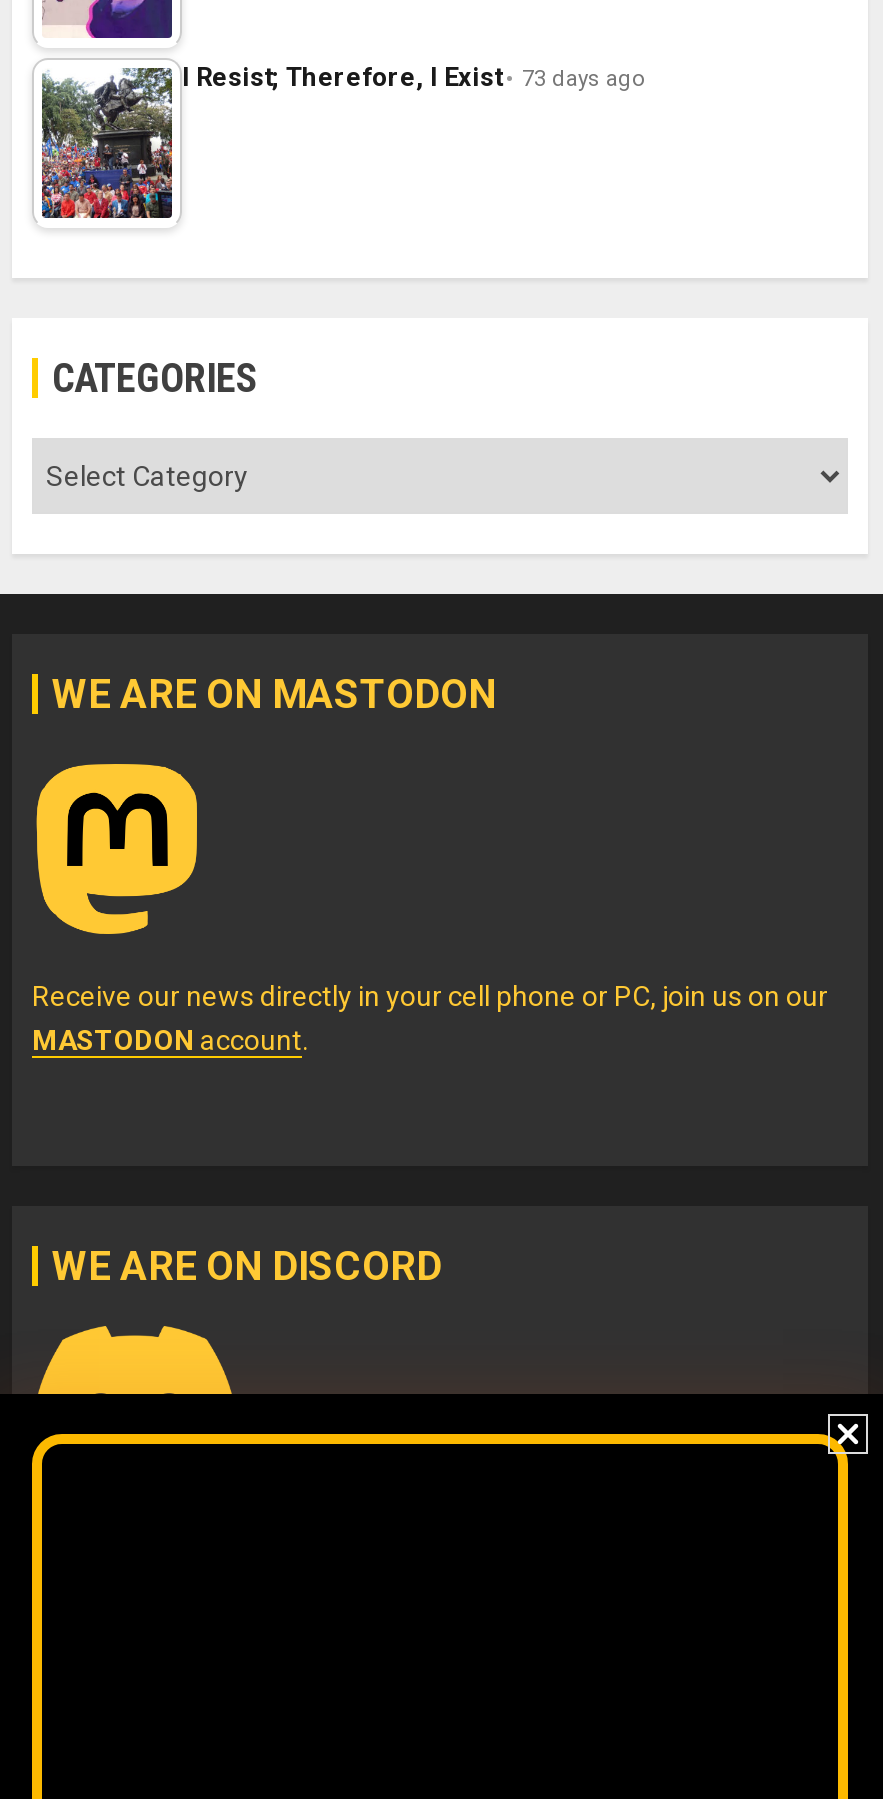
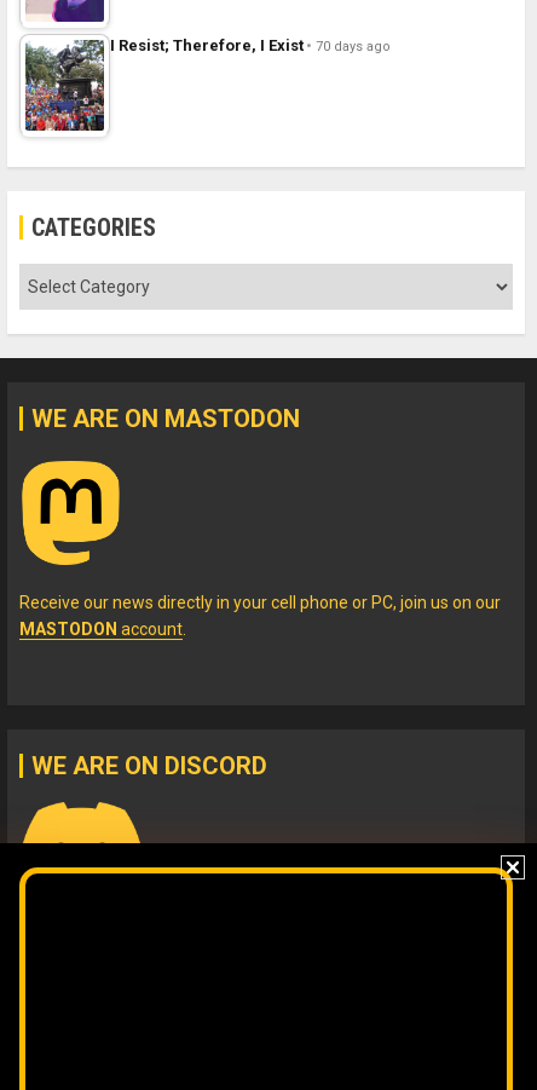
- I Resist; Therefore, I Exist 73 days ago
+ I Resist; Therefore, I Exist 70 days ago
